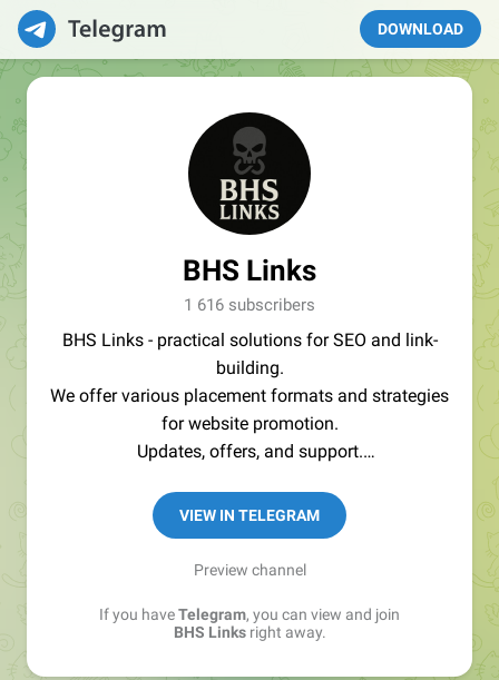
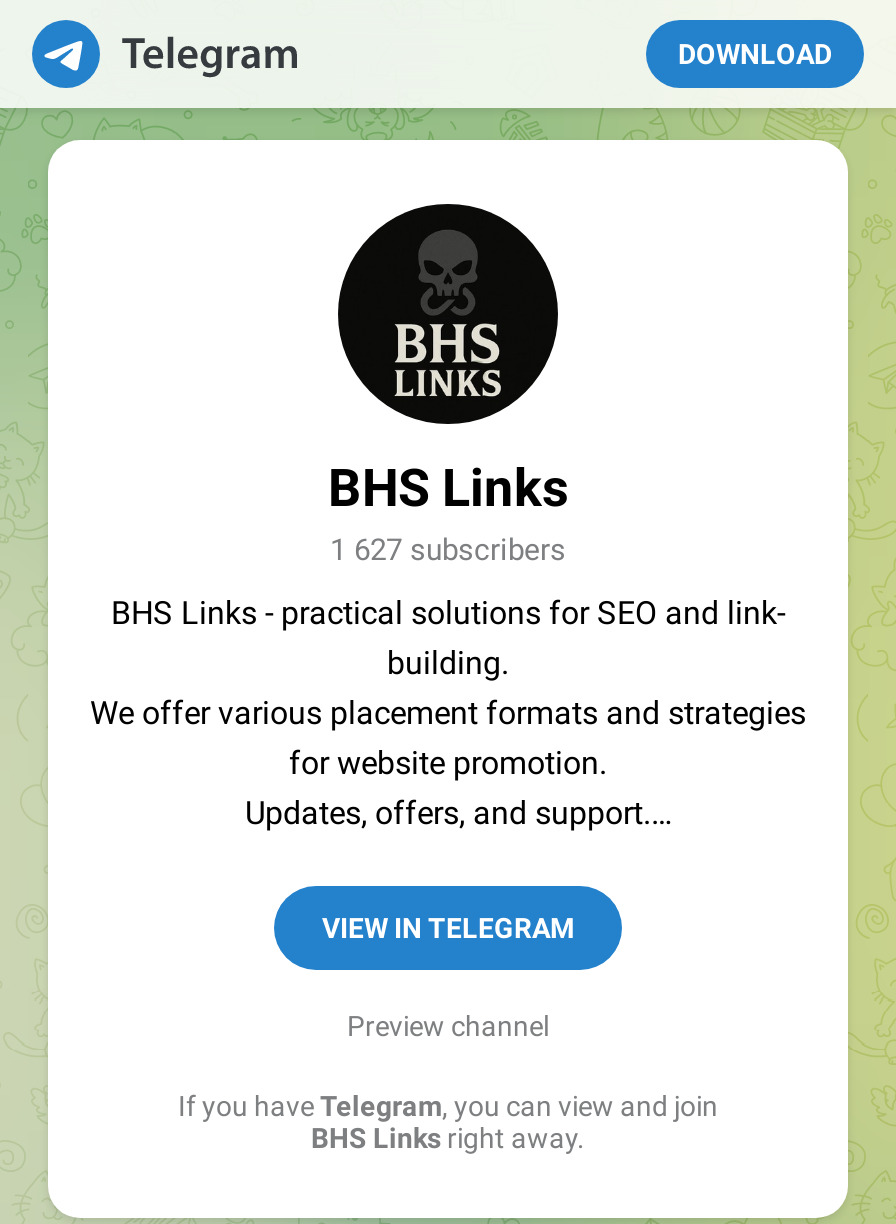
- 1 616 subscribers
+ 1 627 subscribers
